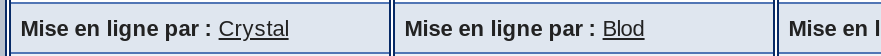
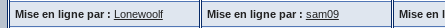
- Mise en ligne par : Crystal
+ Mise en ligne par : Lonewoolf

- Mise en ligne par : Blod
+ Mise en ligne par : sam09
